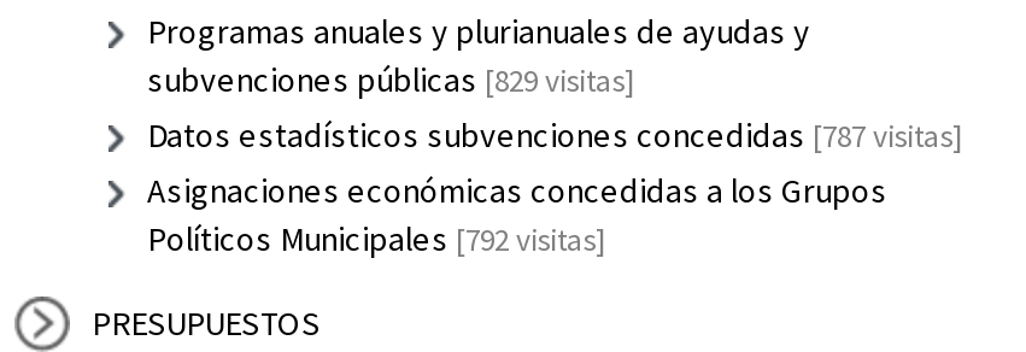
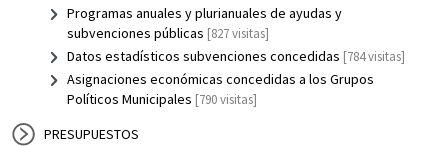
- subvenciones públicas [829 visitas]
+ subvenciones públicas [827 visitas]

- Datos estadísticos subvenciones concedidas [787 visitas]
+ Datos estadísticos subvenciones concedidas [784 visitas]

- Políticos Municipales [792 visitas]
+ Políticos Municipales [790 visitas]
